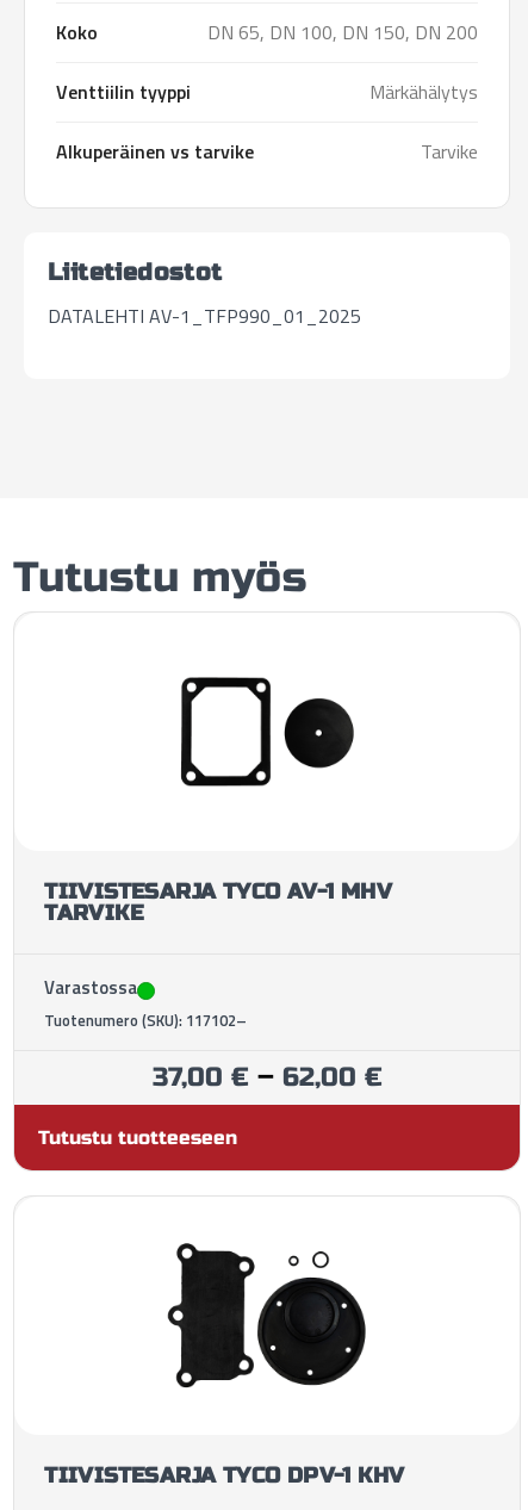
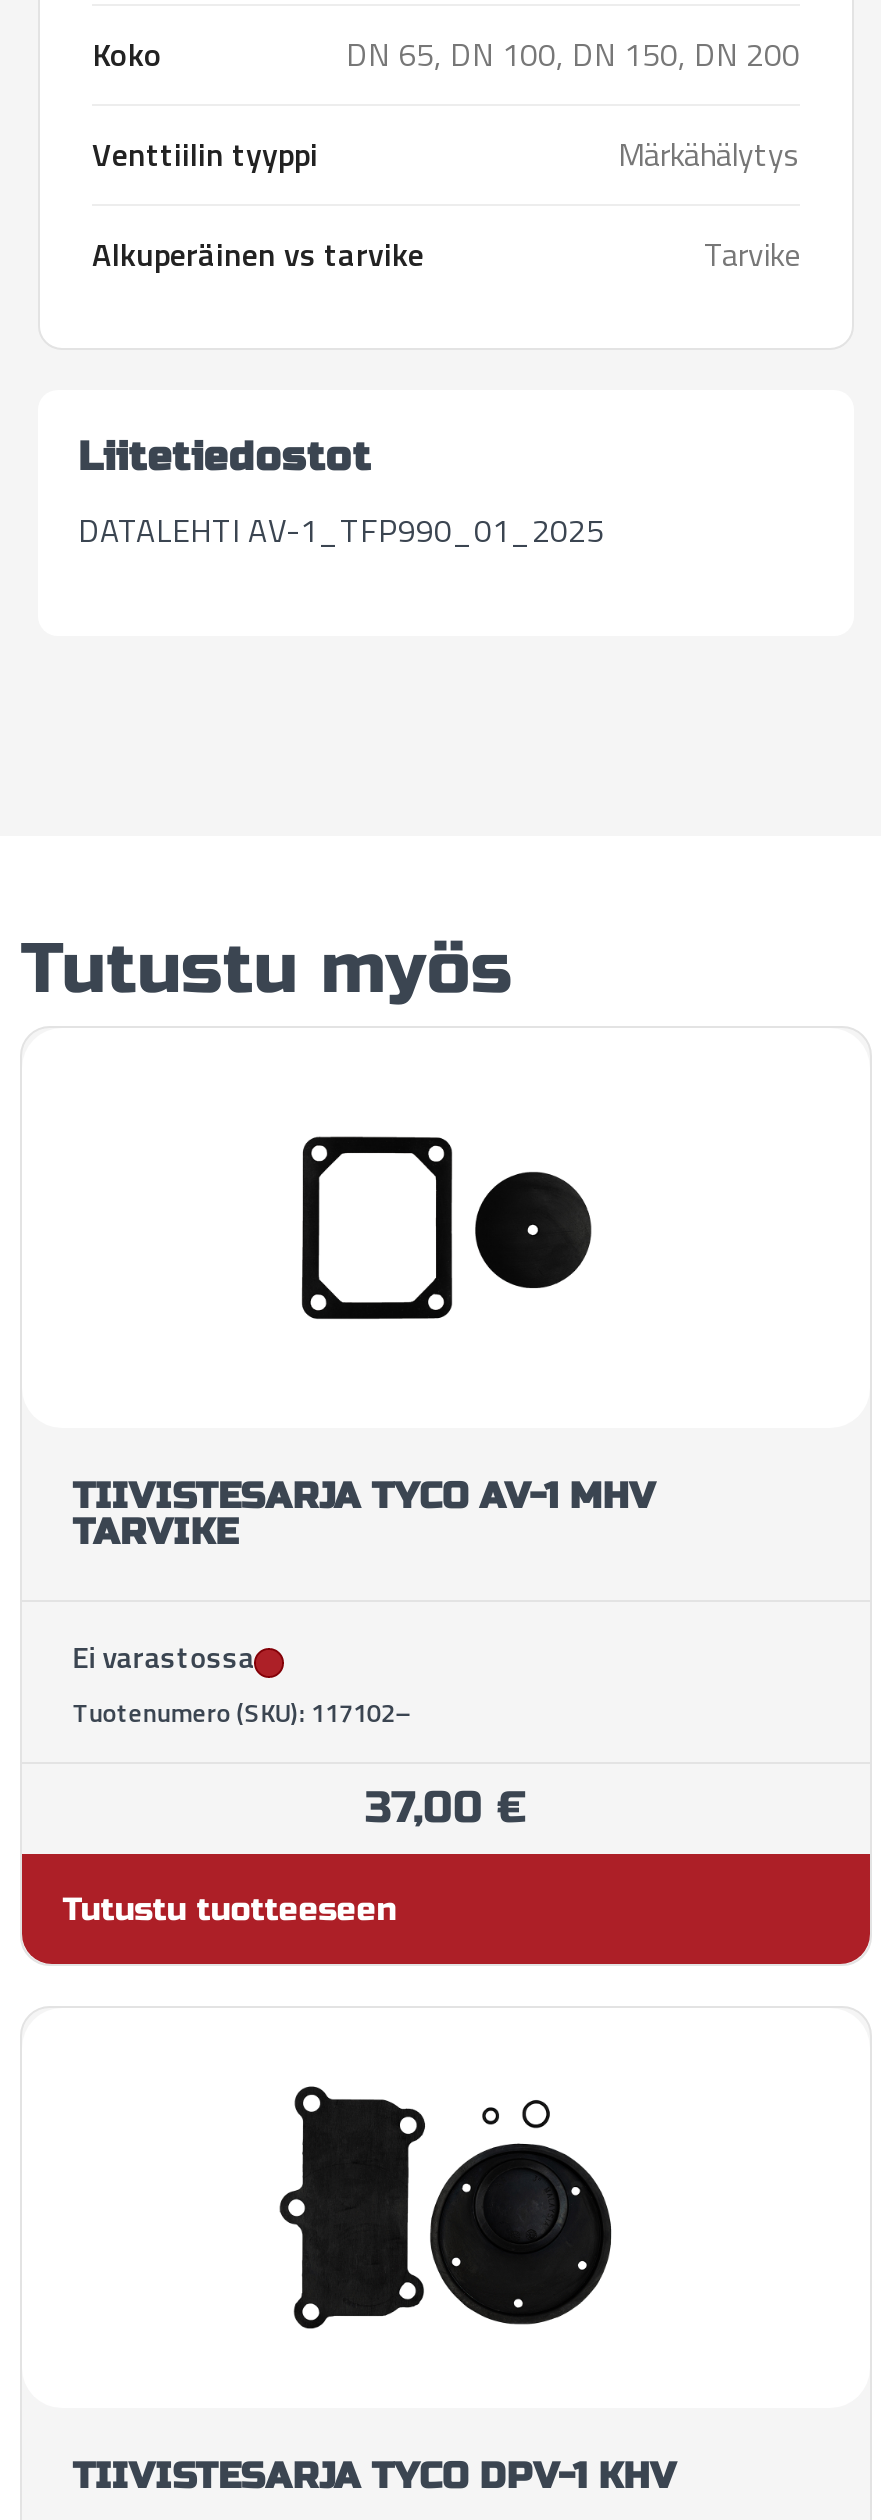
- Varastossa
+ Ei varastossa

- 37,00 € – 62,00 €
+ 37,00 €
